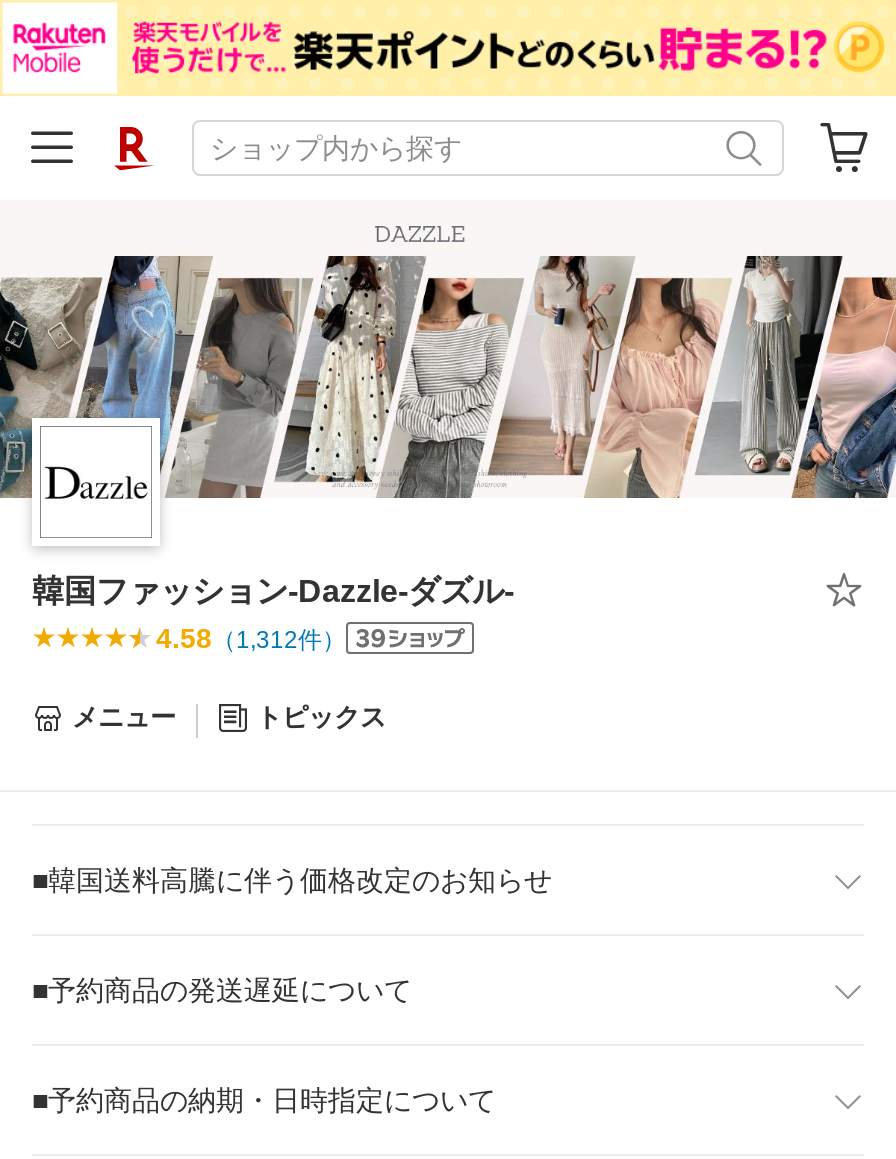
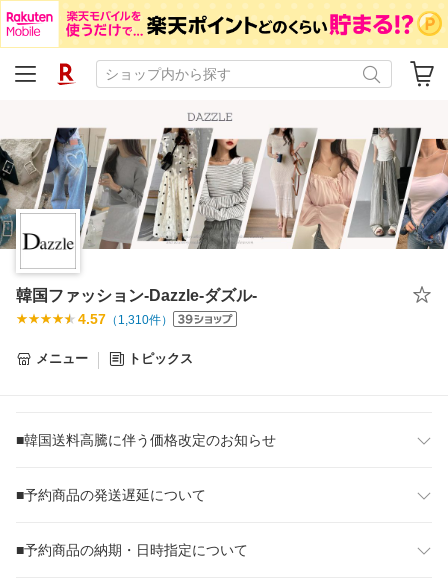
- 4.58（1,312件）
+ 4.57（1,310件）
